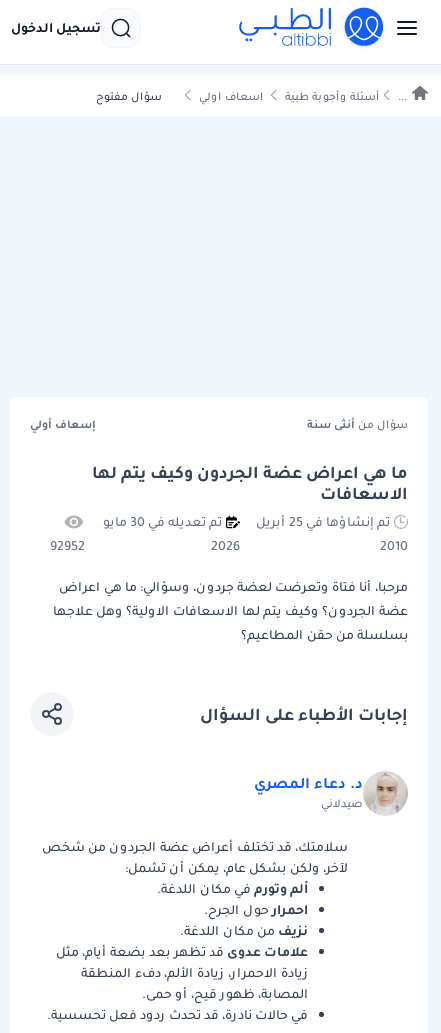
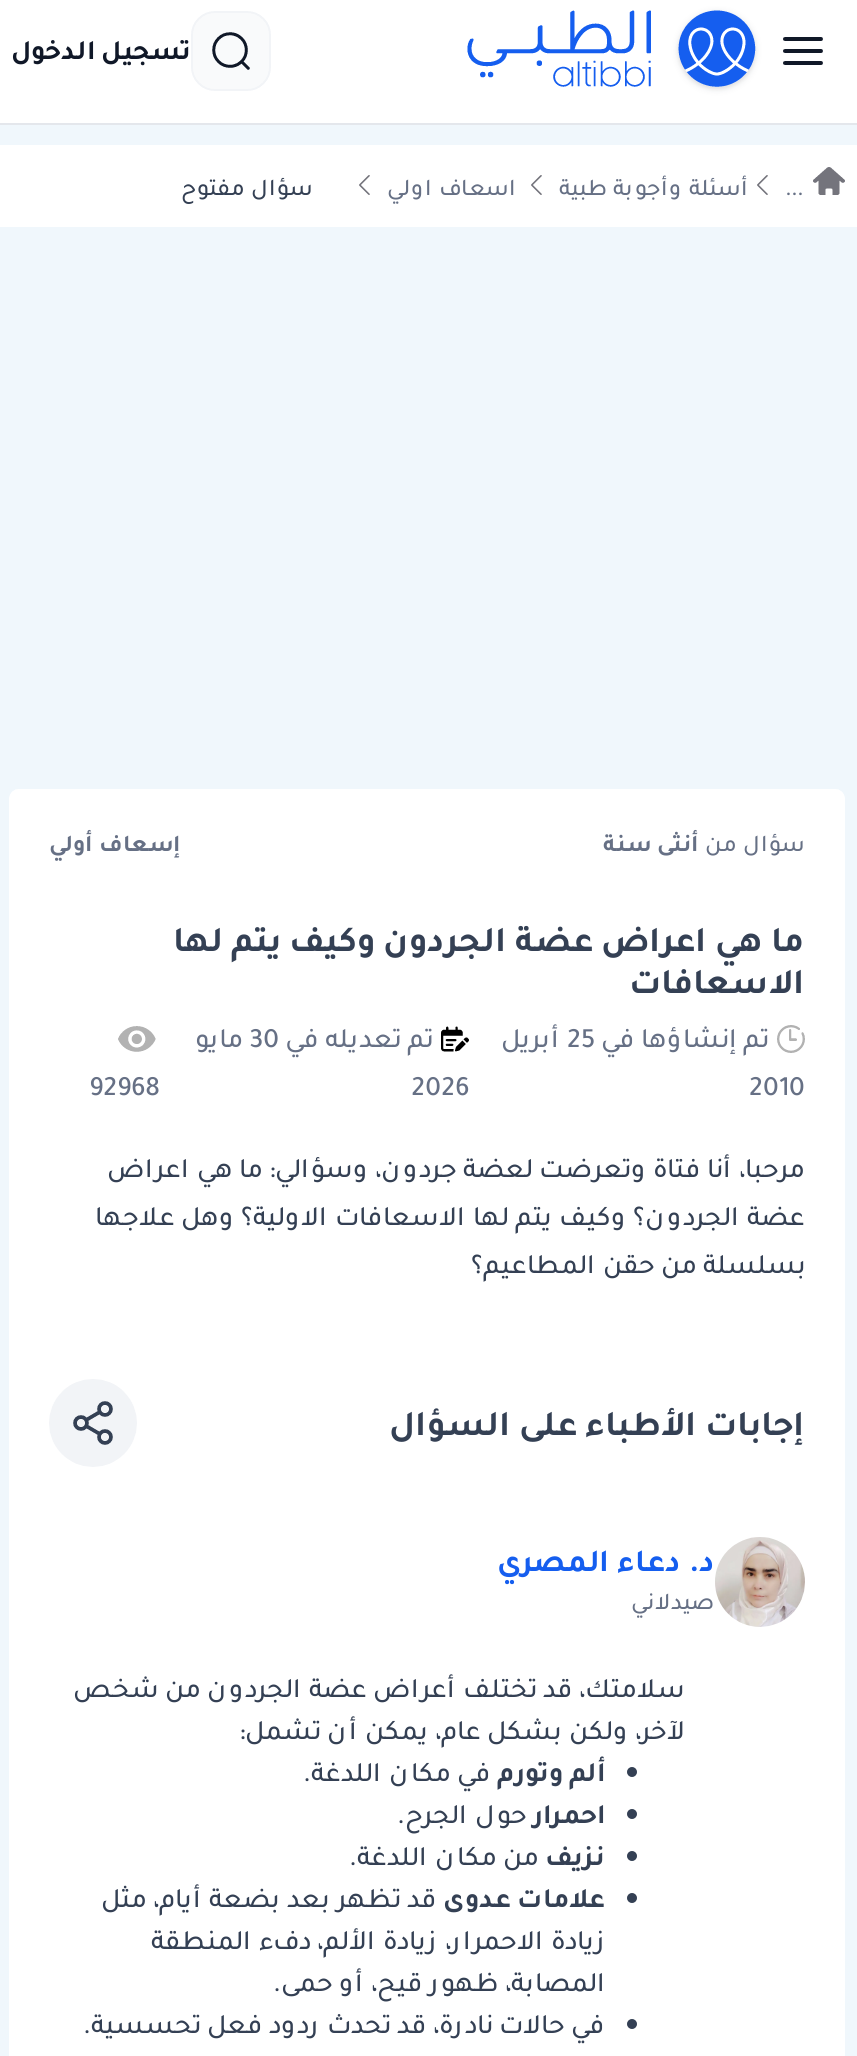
- 92952
+ 92968
